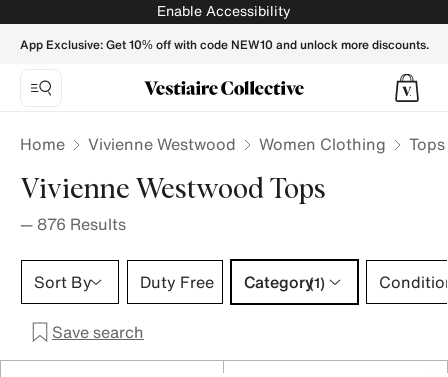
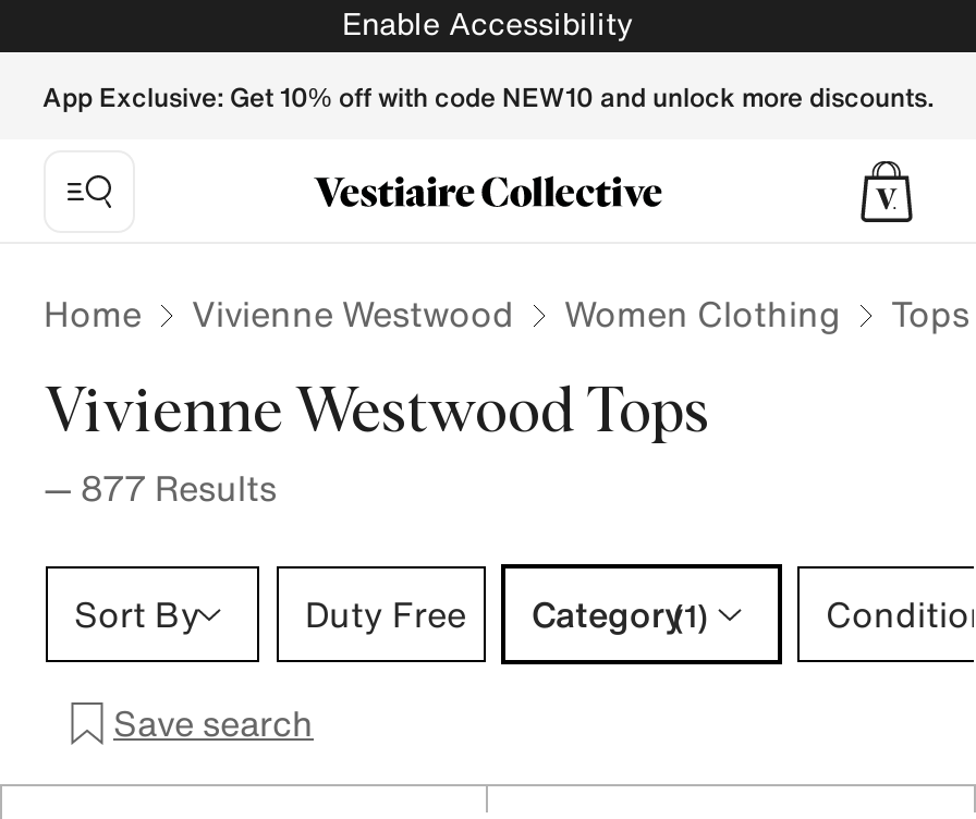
- — 876 Results
+ — 877 Results
